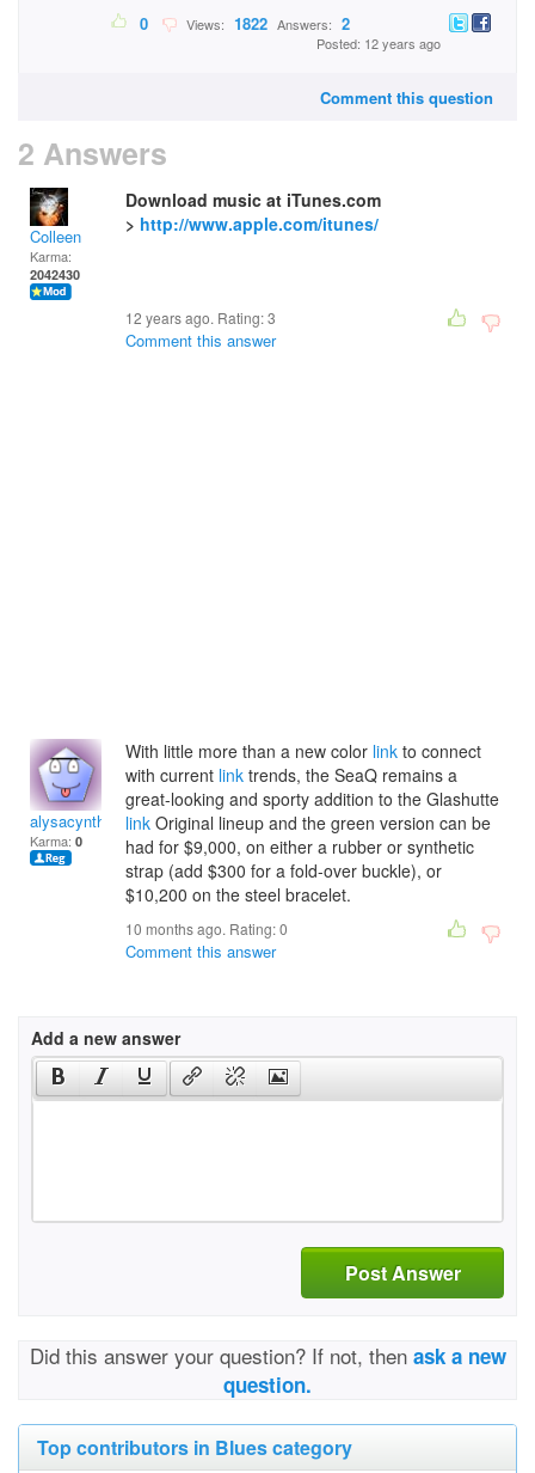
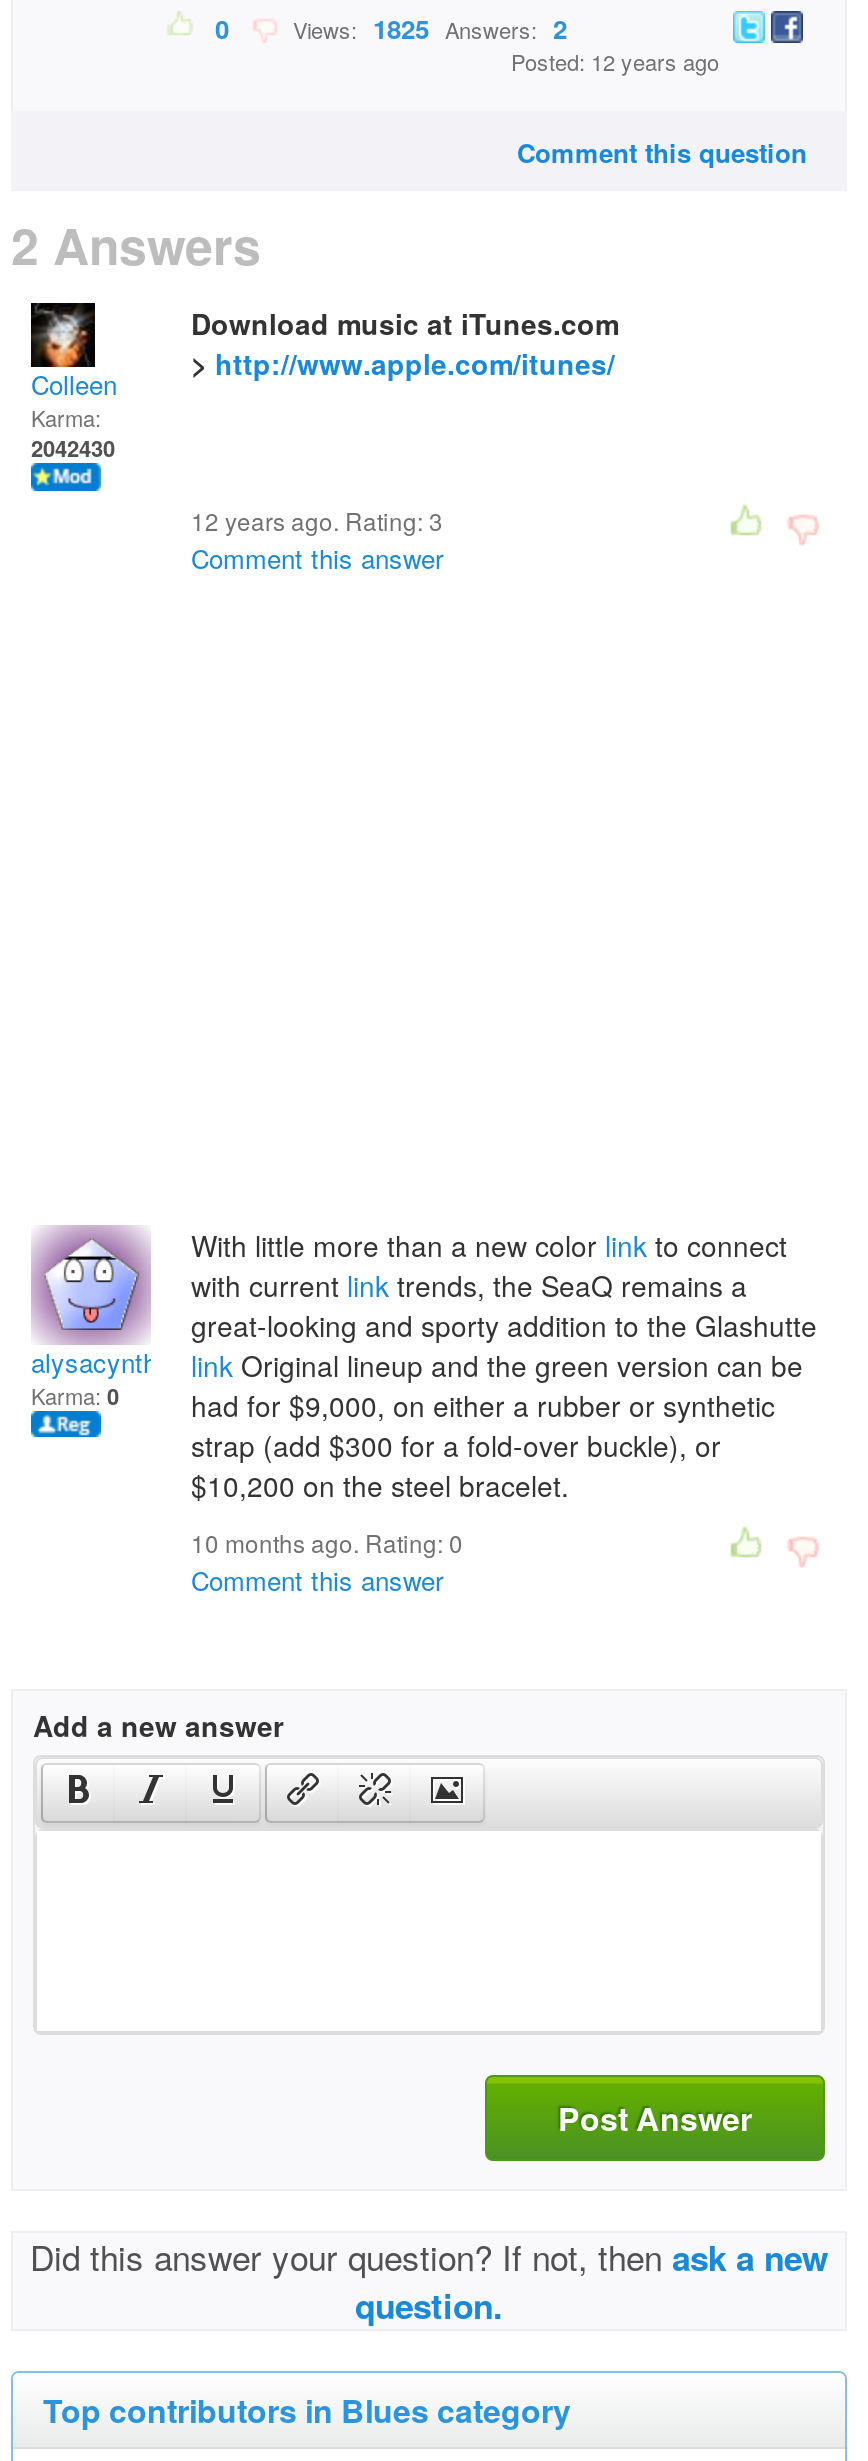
- Views: 1822 Answers: 2
+ Views: 1825 Answers: 2
